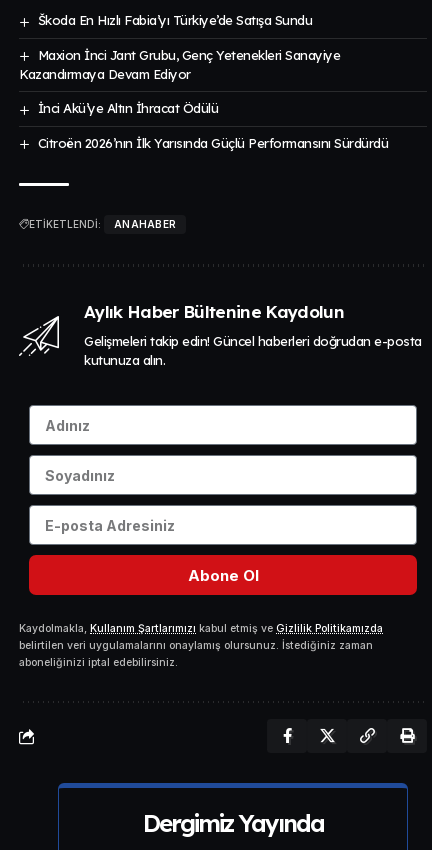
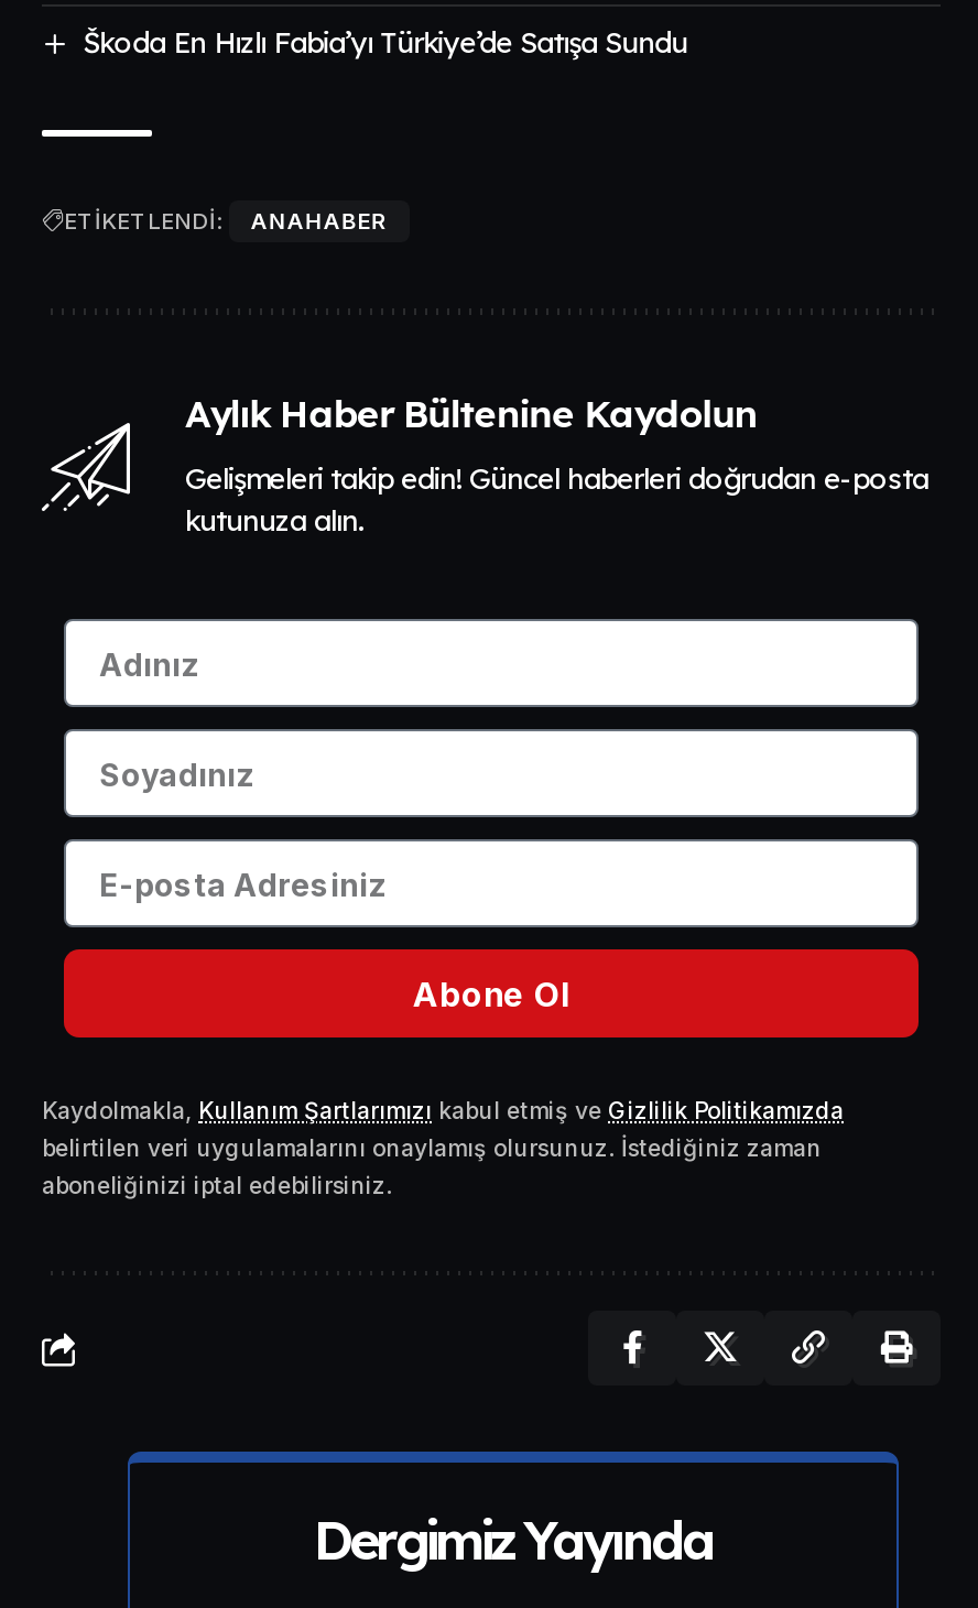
- Maxion İnci Jant Grubu, Genç Yetenekleri Sanayiye
- Kazandırmaya Devam Ediyor
- İnci Akü’ye Altın İhracat Ödülü
- Citroën 2026’nın İlk Yarısında Güçlü Performansını Sürdürdü
